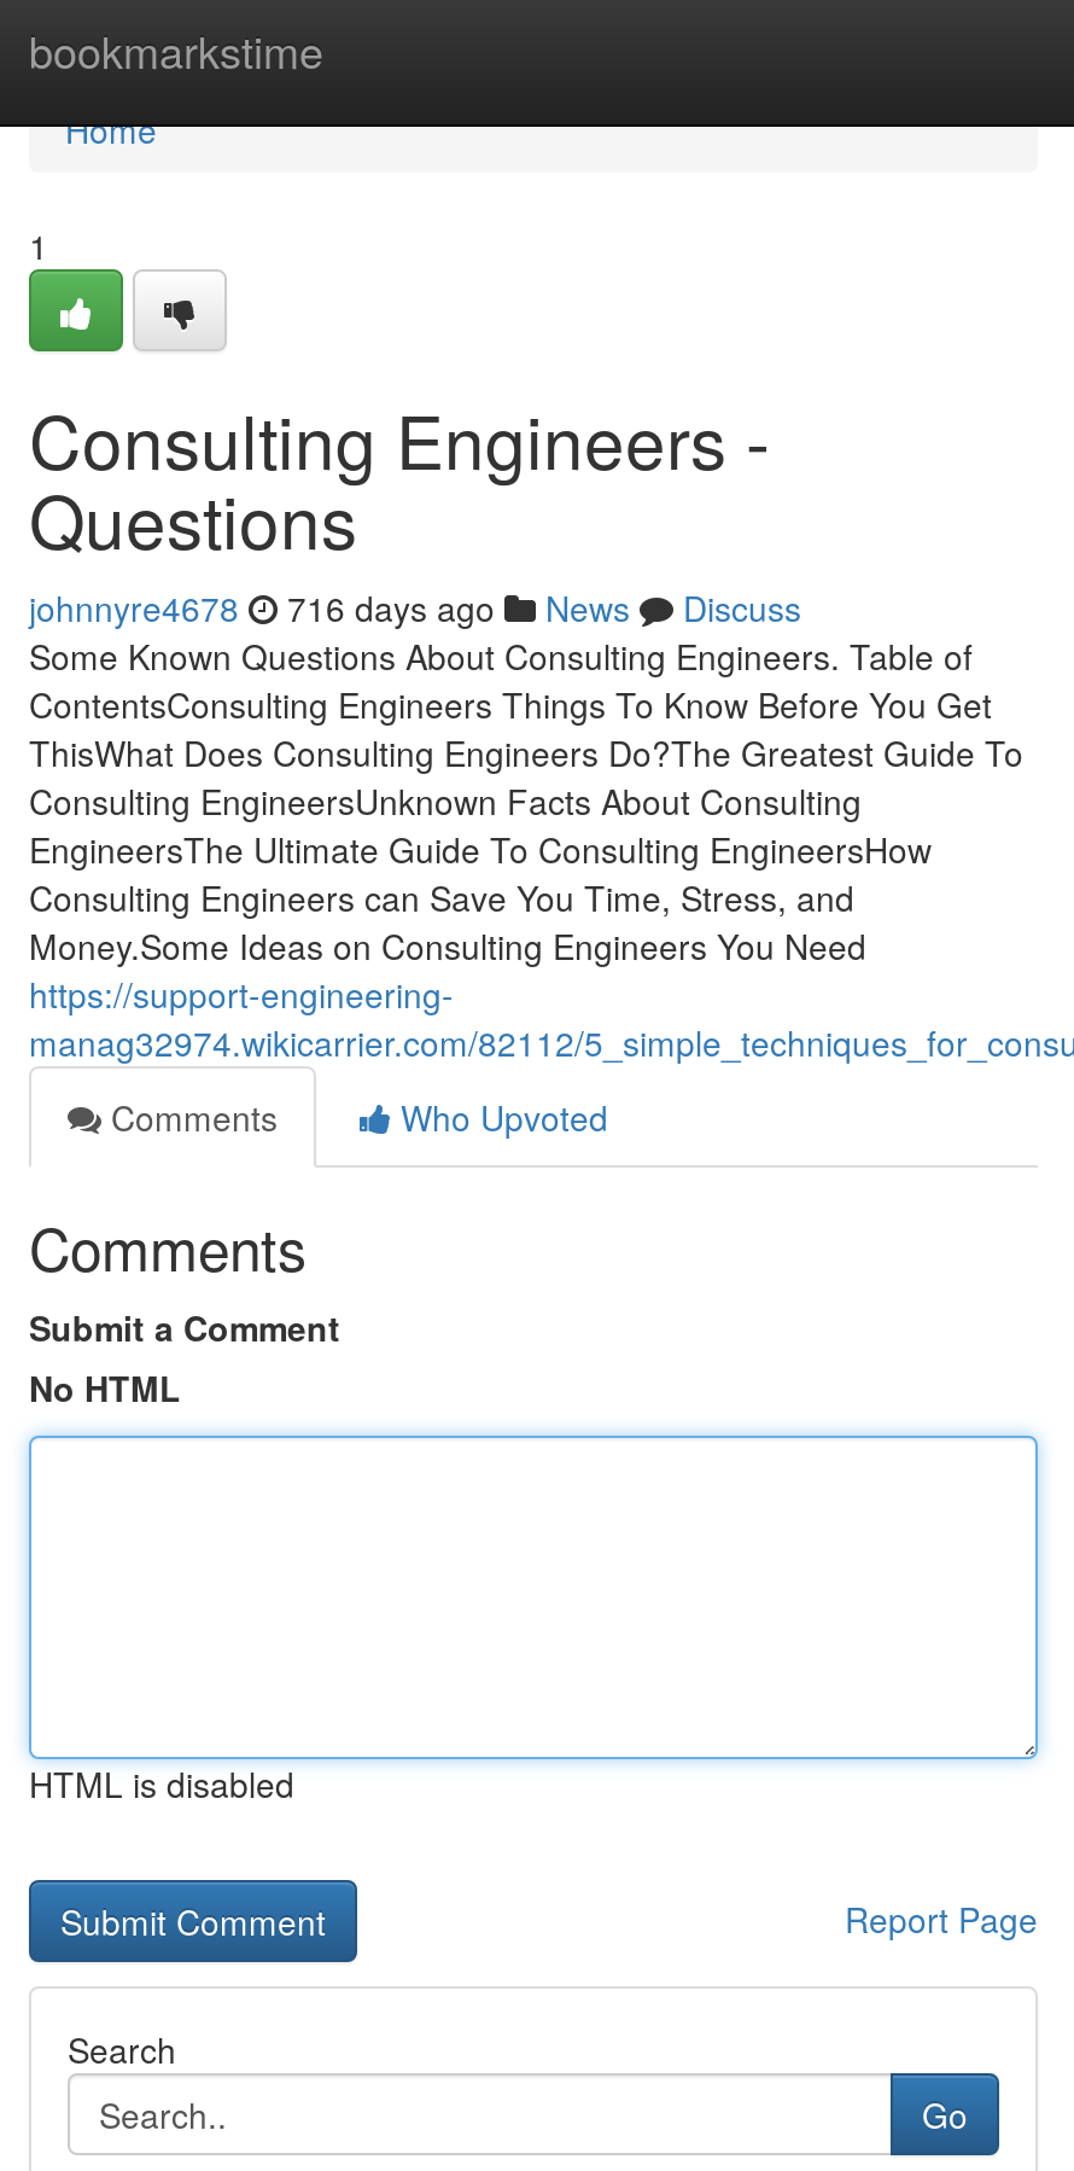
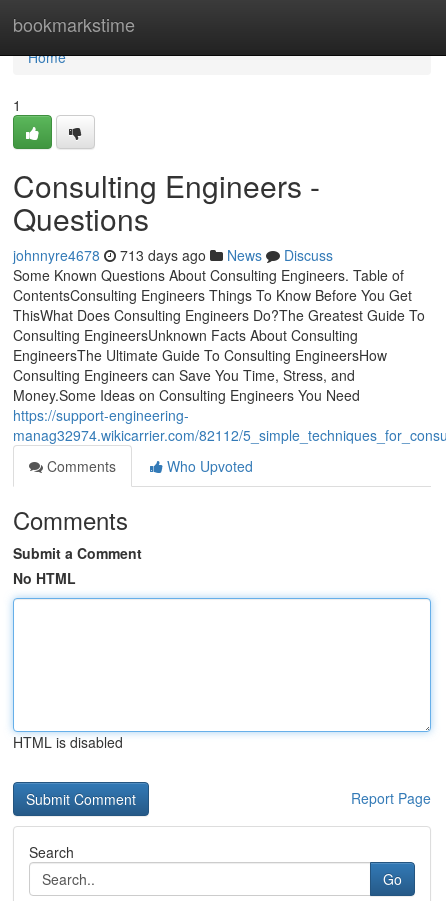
- johnnyre4678 716 days ago News Discuss
+ johnnyre4678 713 days ago News Discuss
